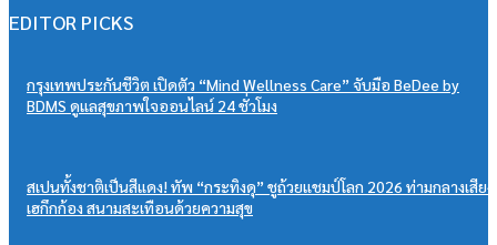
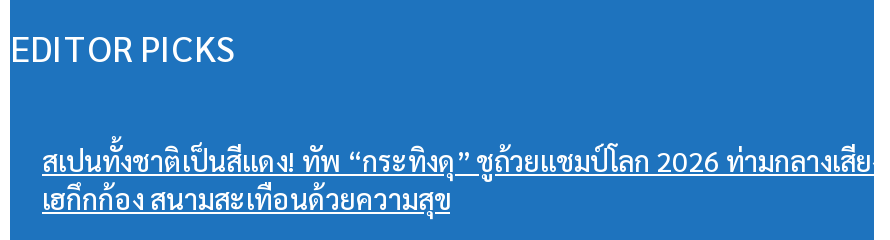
- กรุงเทพประกันชีวิต เปิดตัว “Mind Wellness Care” จับมือ BeDee by
- BDMS ดูแลสุขภาพใจออนไลน์ 24 ชั่วโมง
